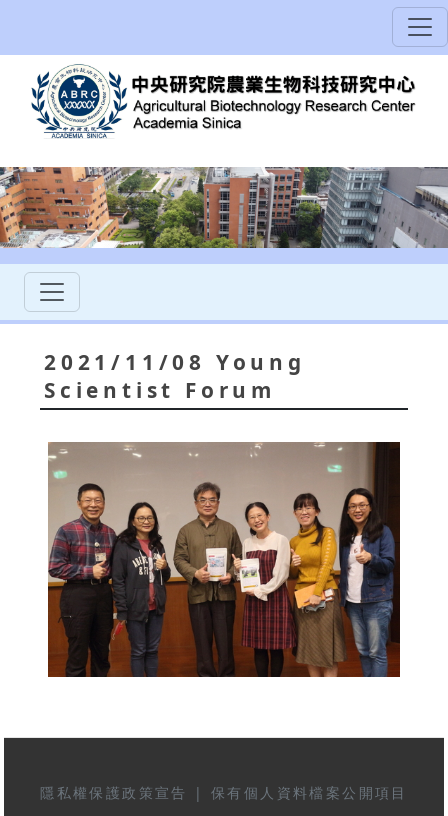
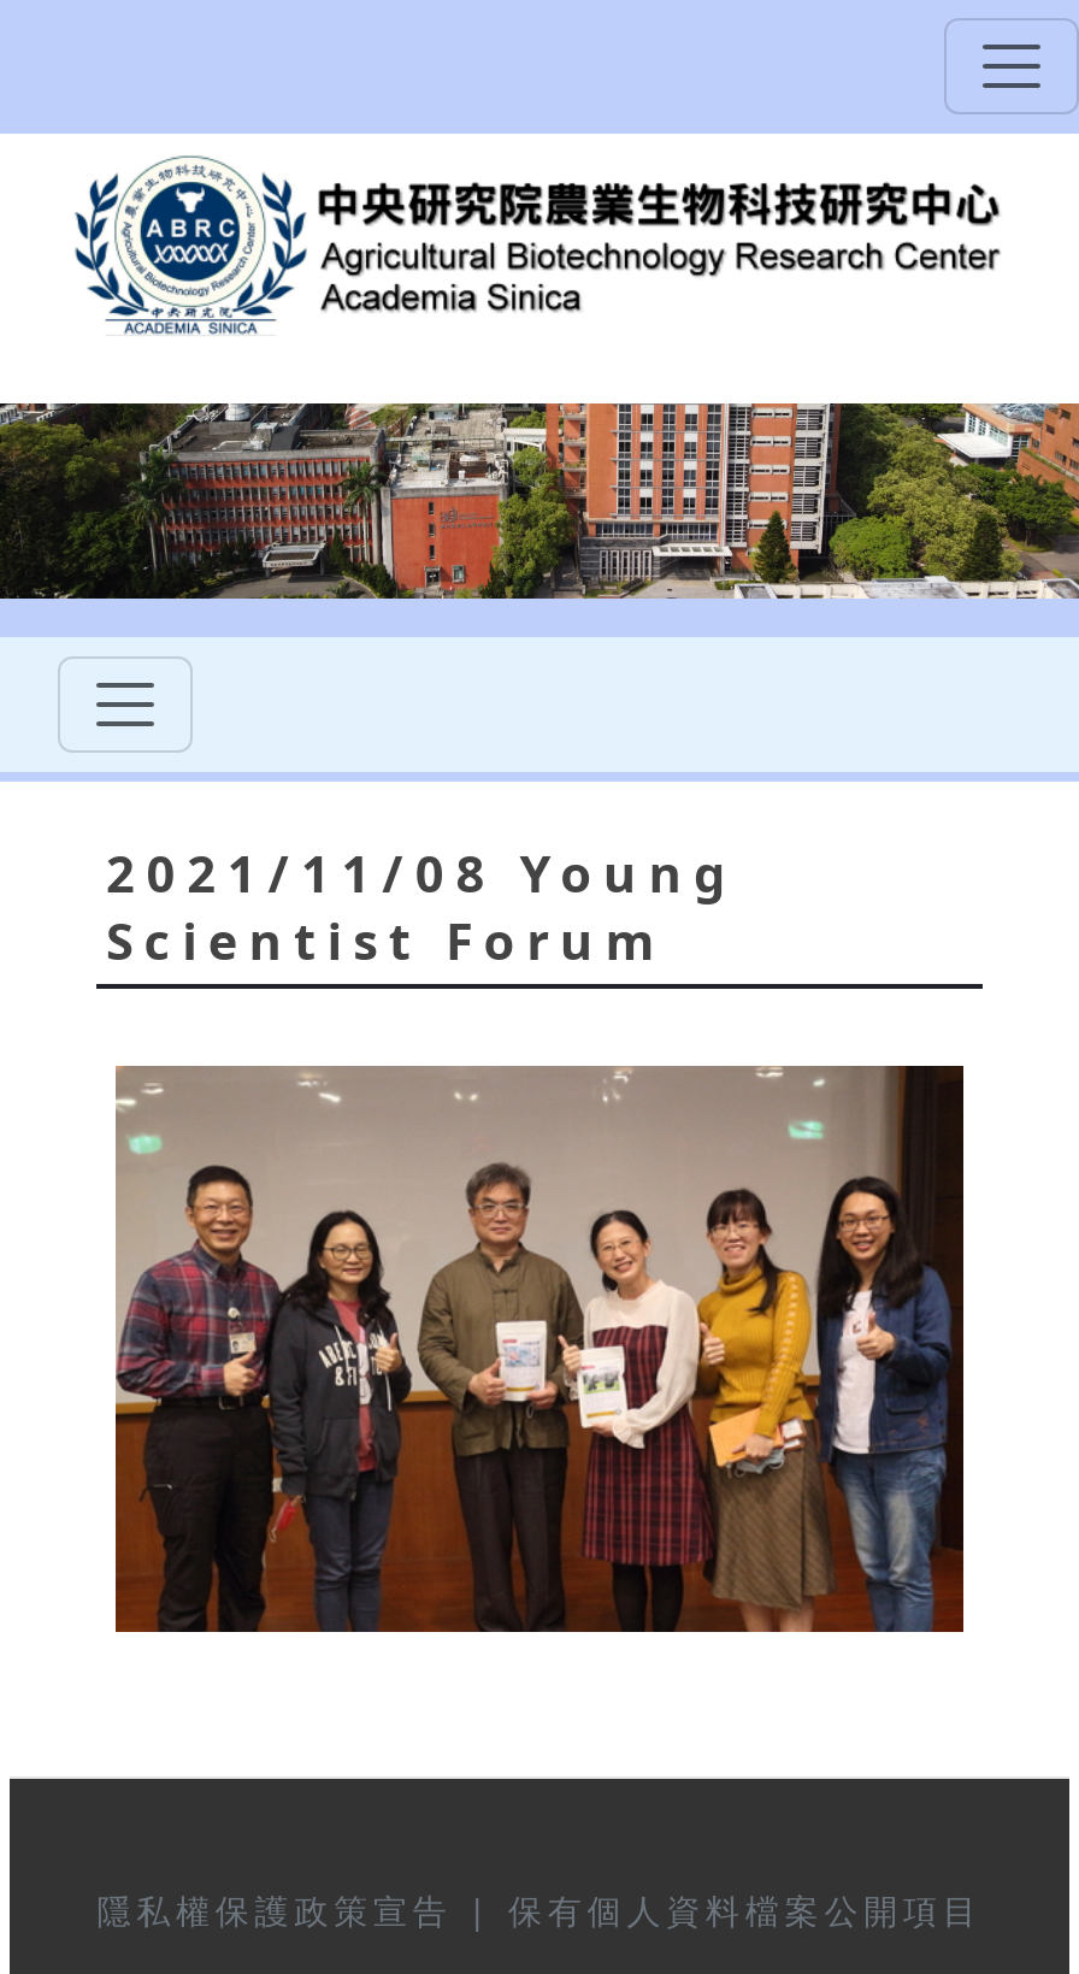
- [image]
+ [image]
